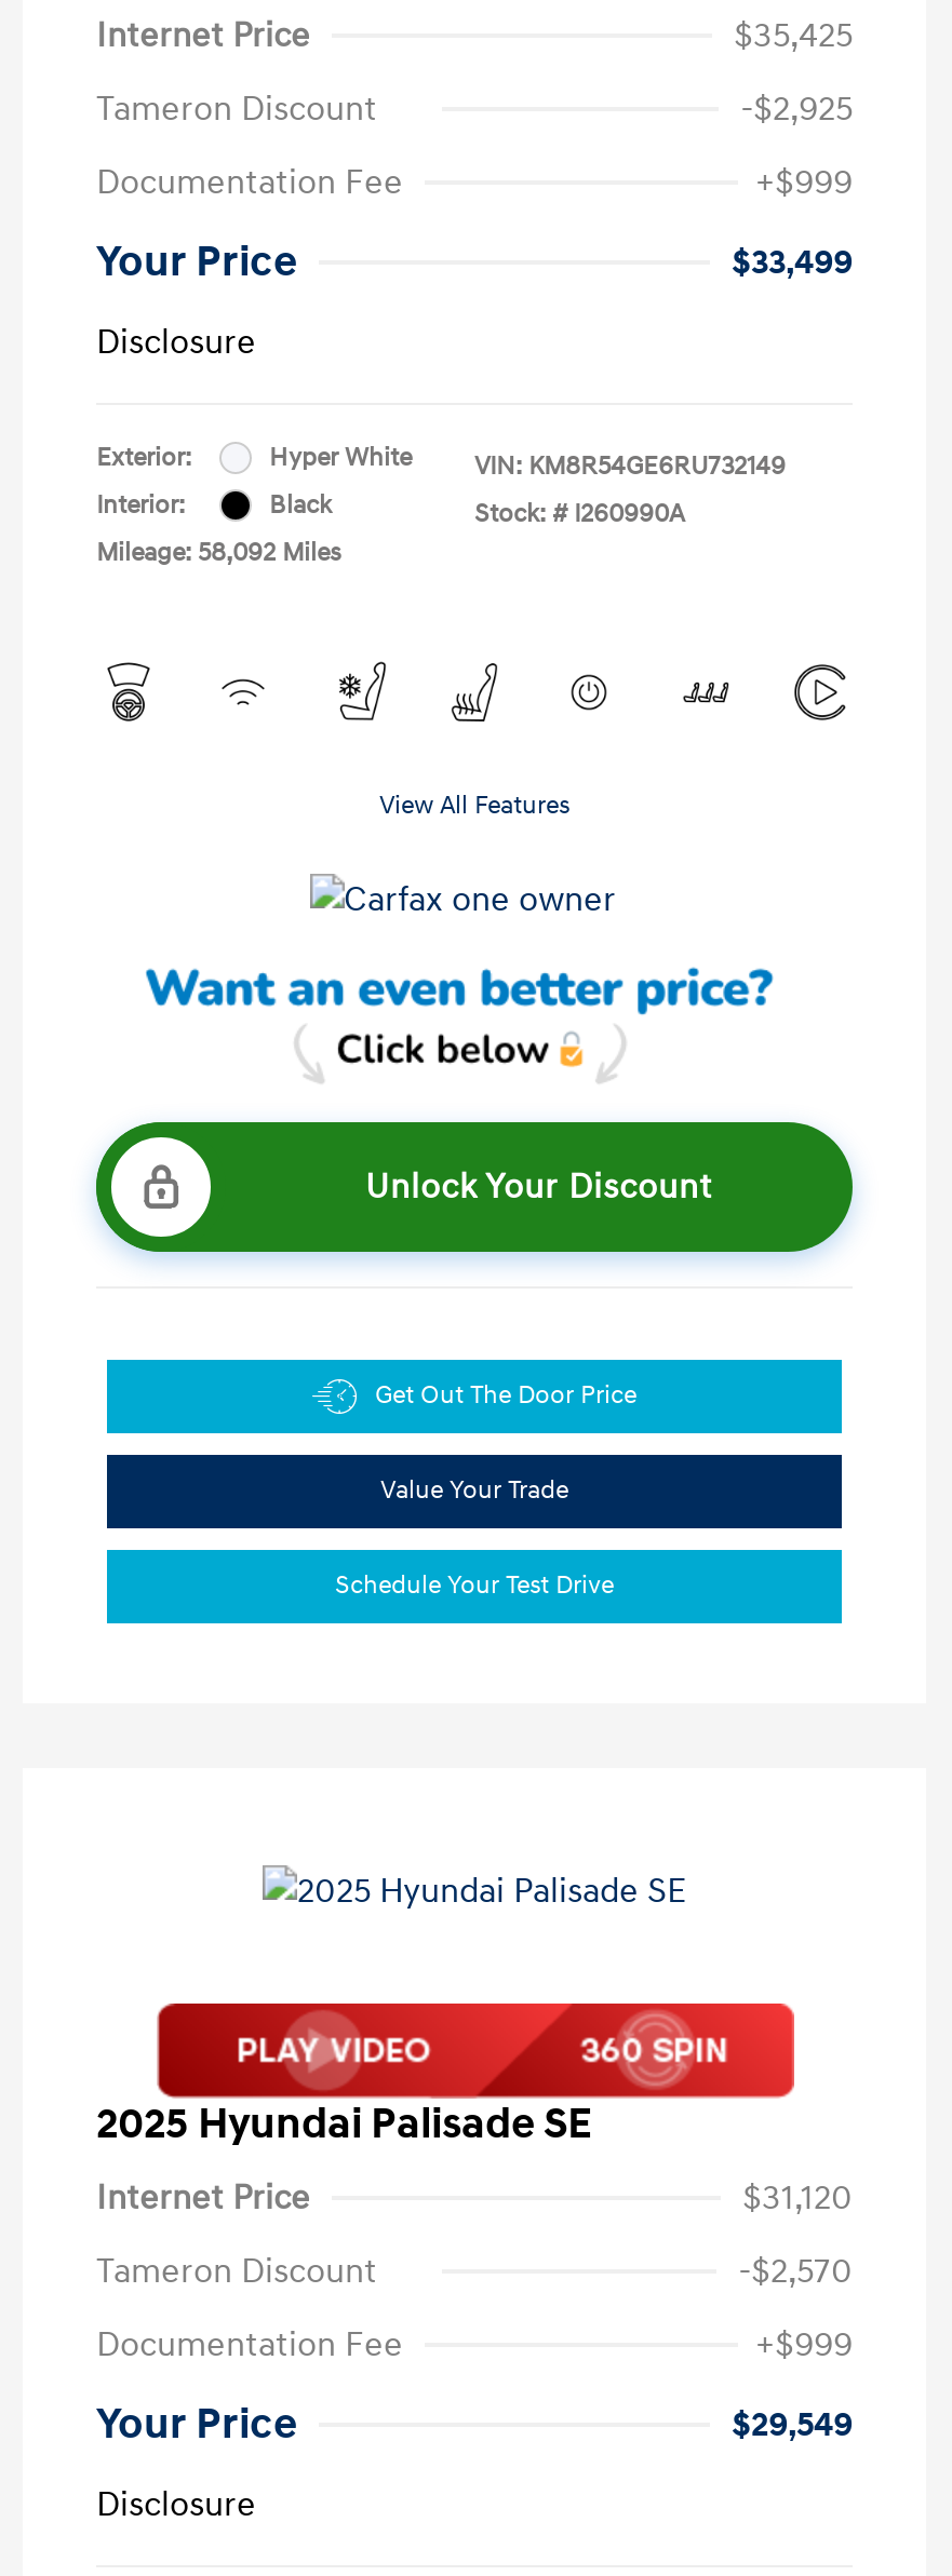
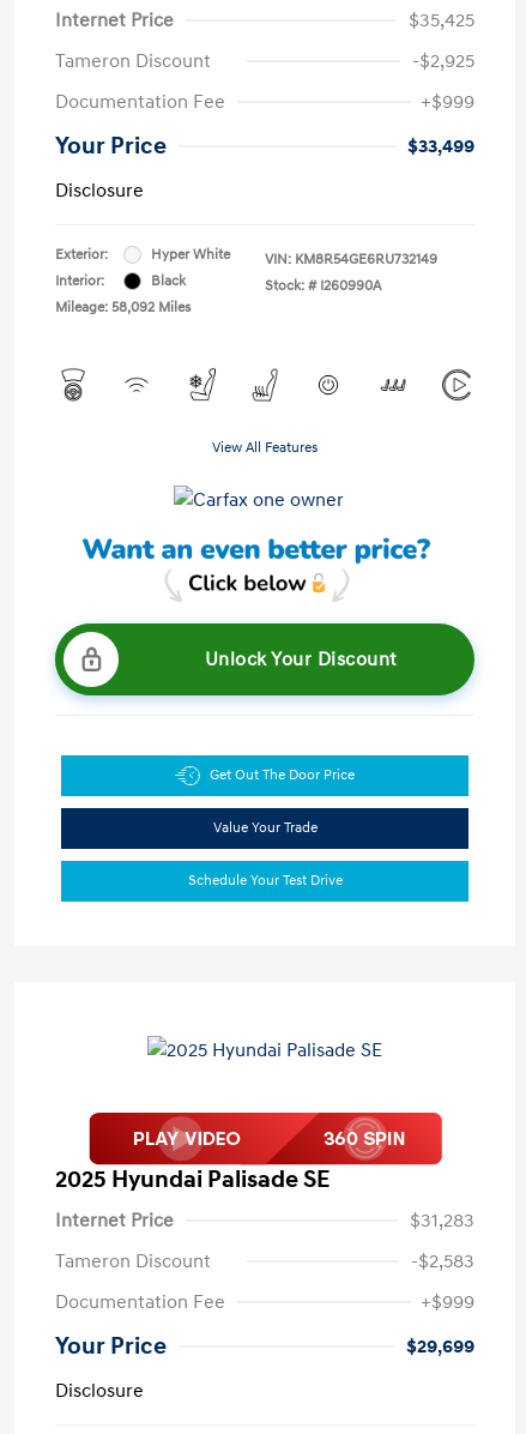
- $31,120
+ $31,283

- -$2,570
+ -$2,583

- $29,549
+ $29,699
